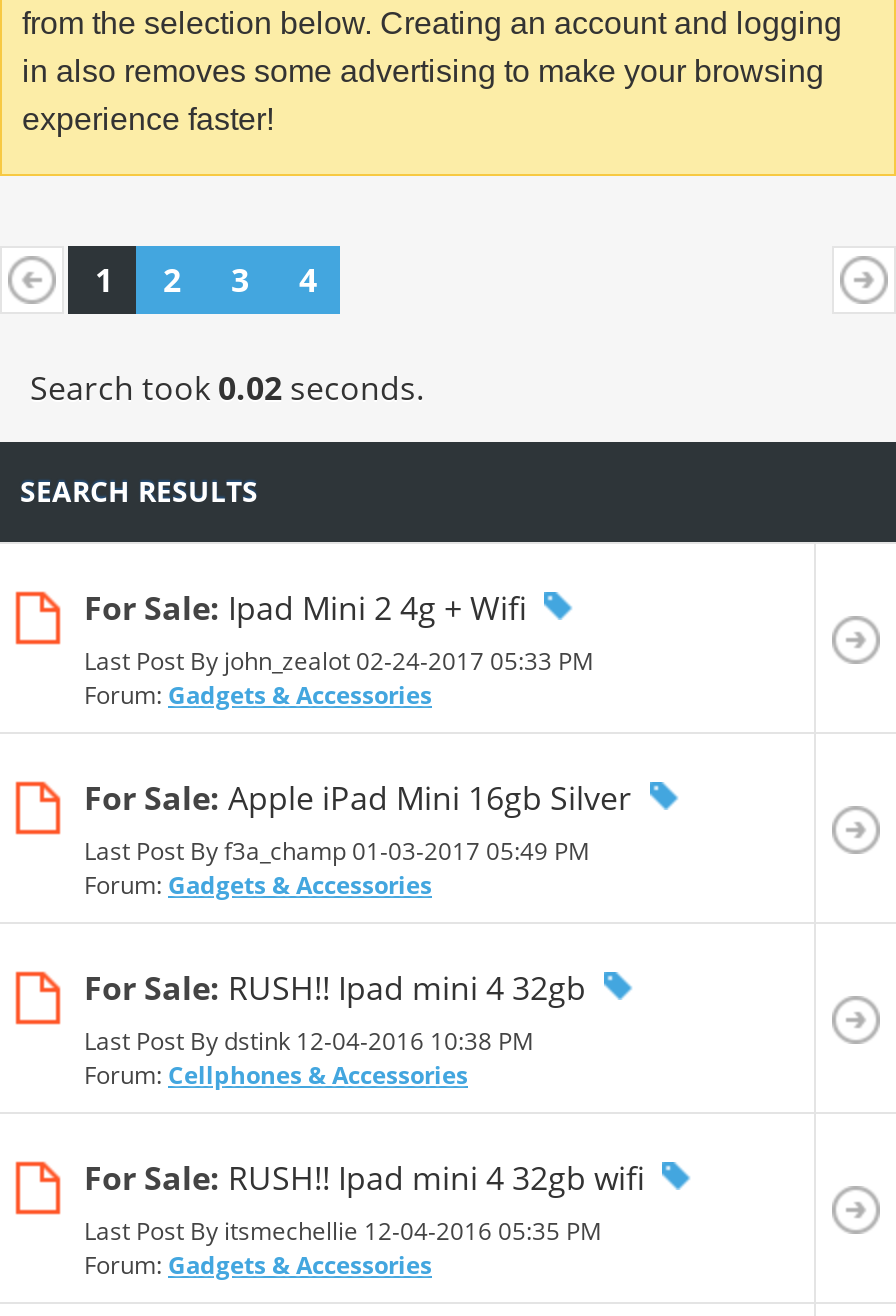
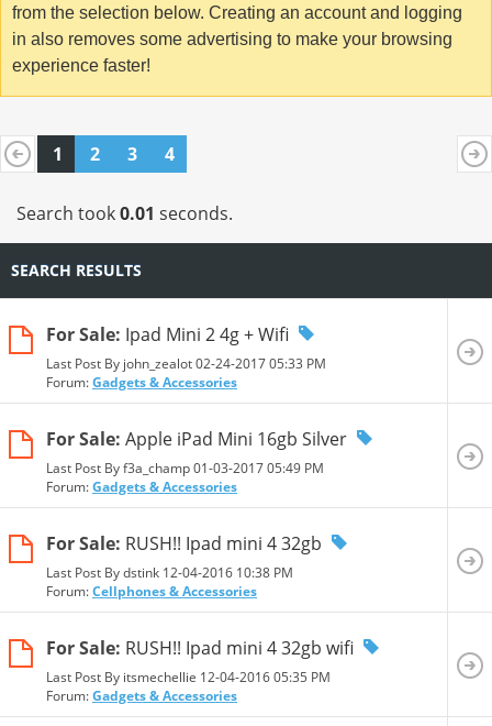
- Search took 0.02 seconds.
+ Search took 0.01 seconds.
